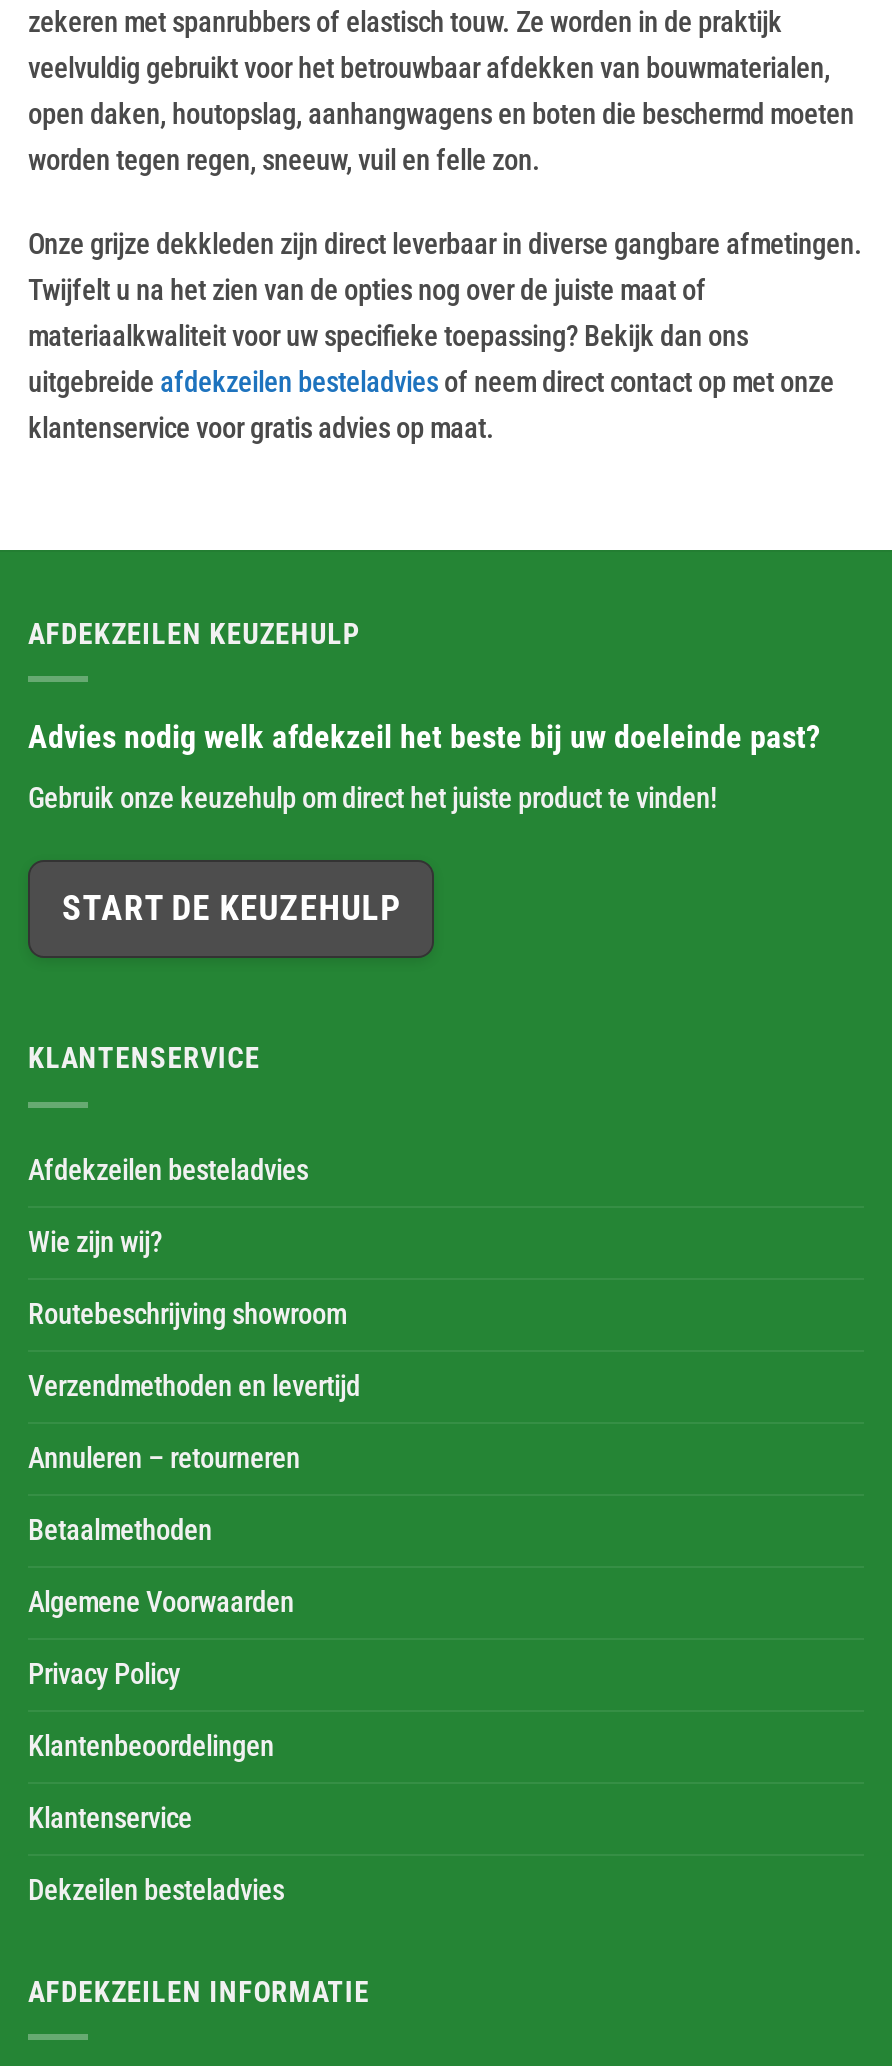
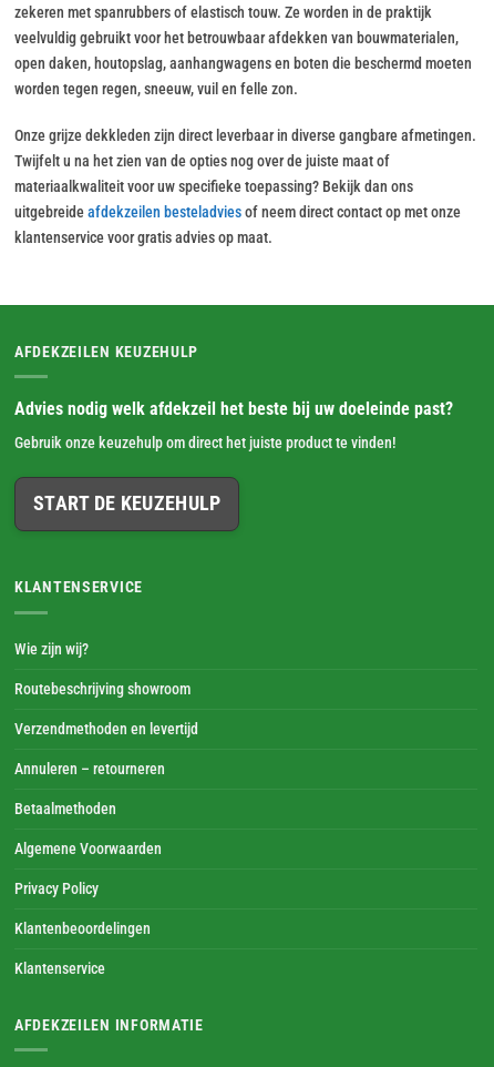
- Afdekzeilen besteladvies

- Dekzeilen besteladvies
